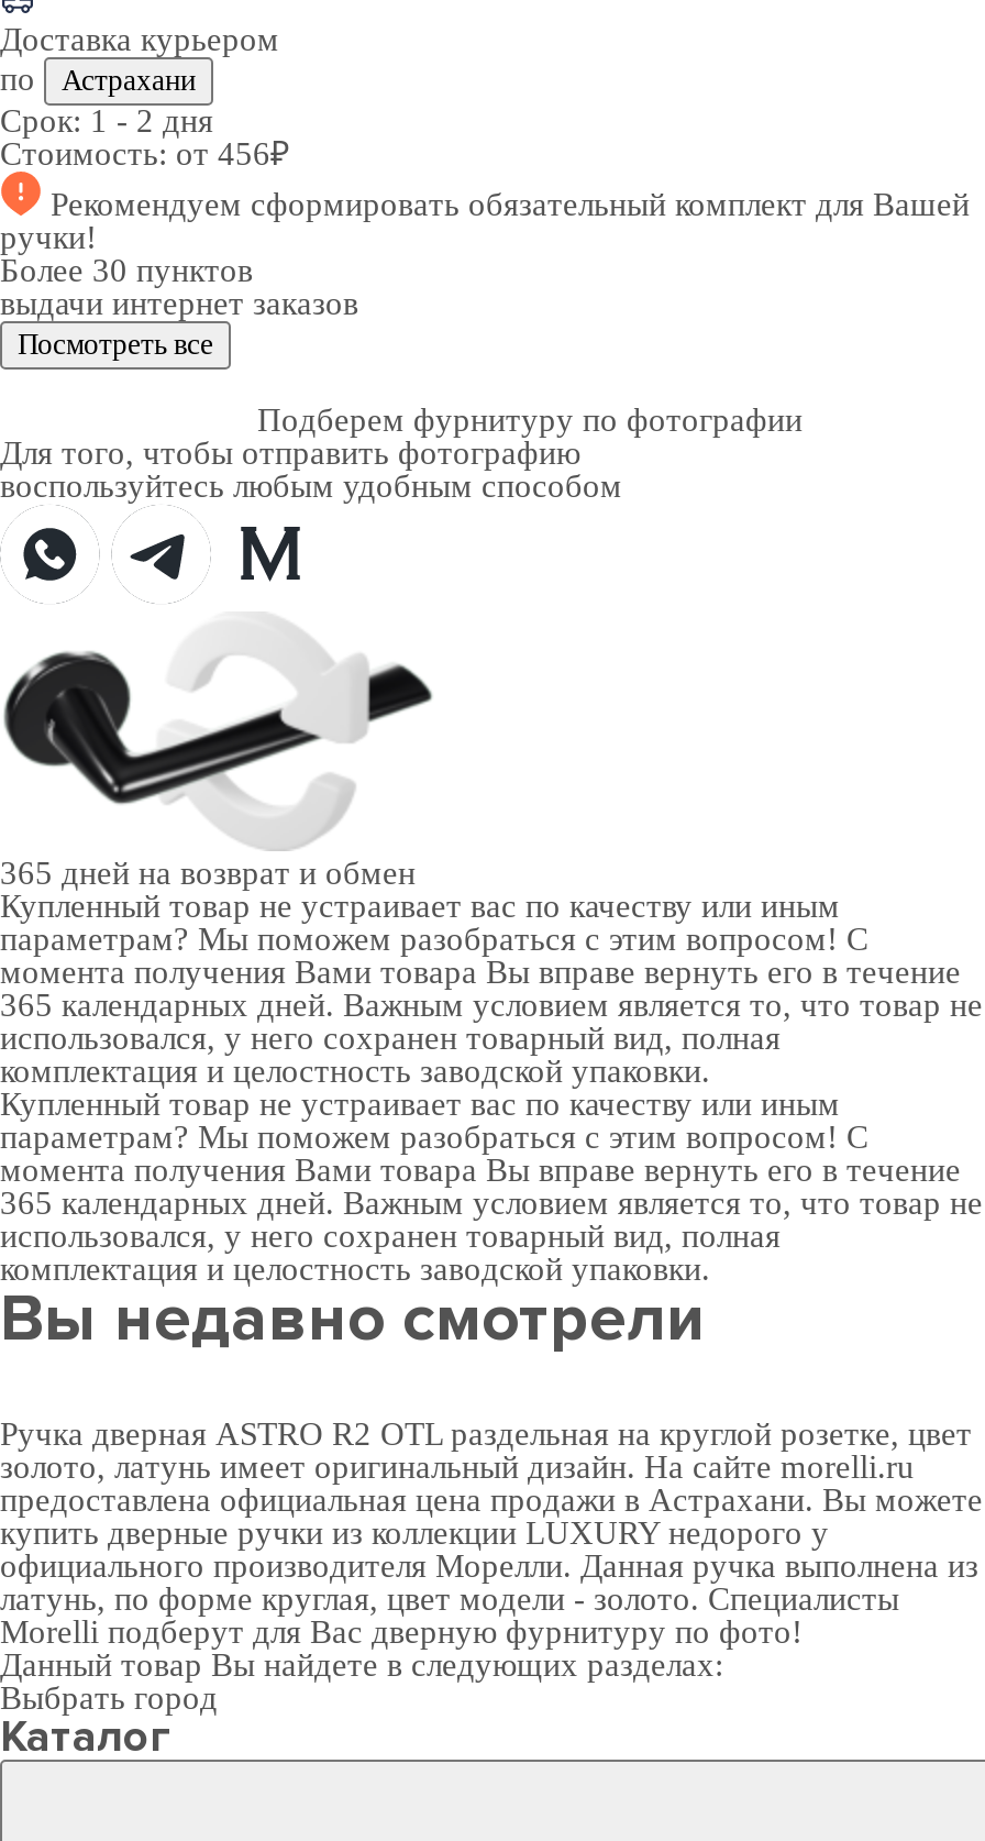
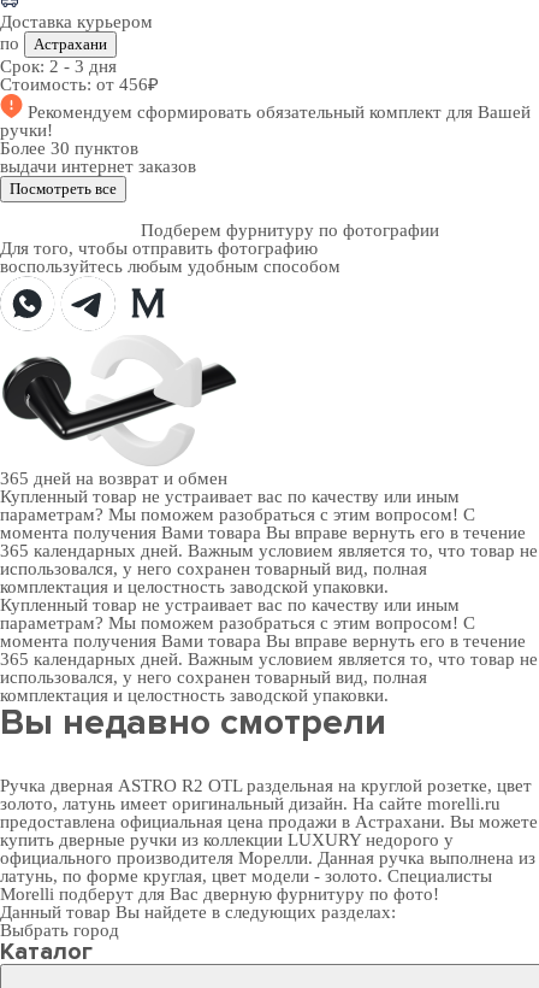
- Срок:1 - 2 дня
+ Срок:2 - 3 дня
